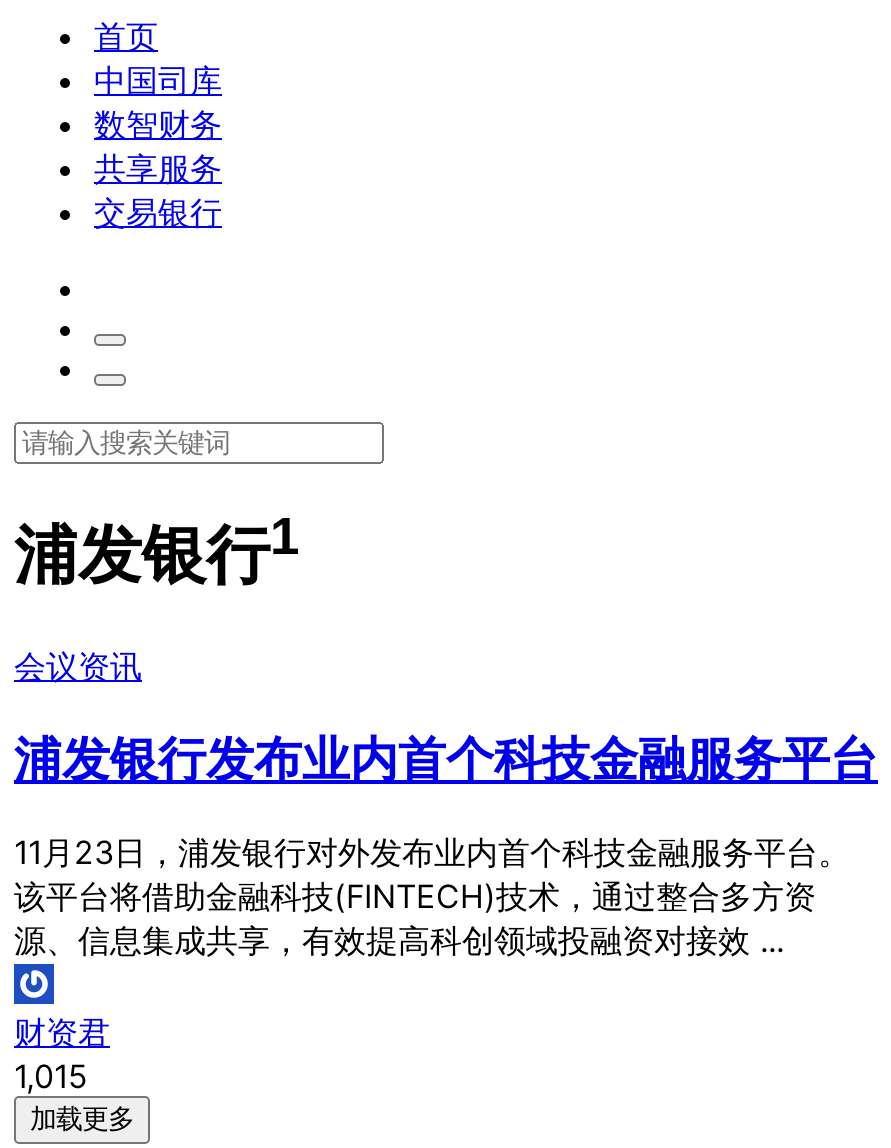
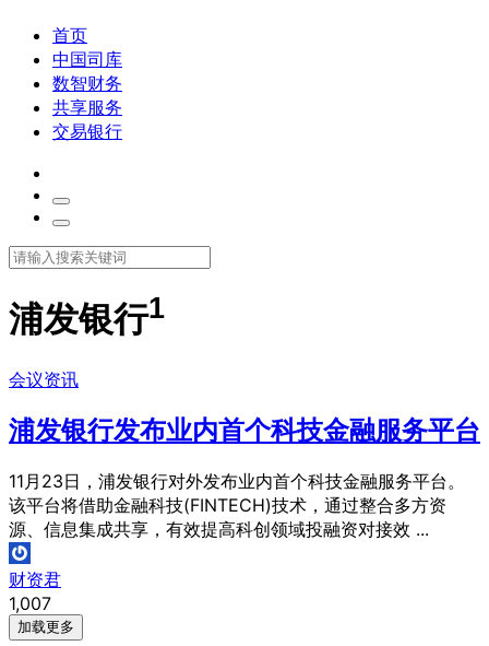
- 1,015
+ 1,007
